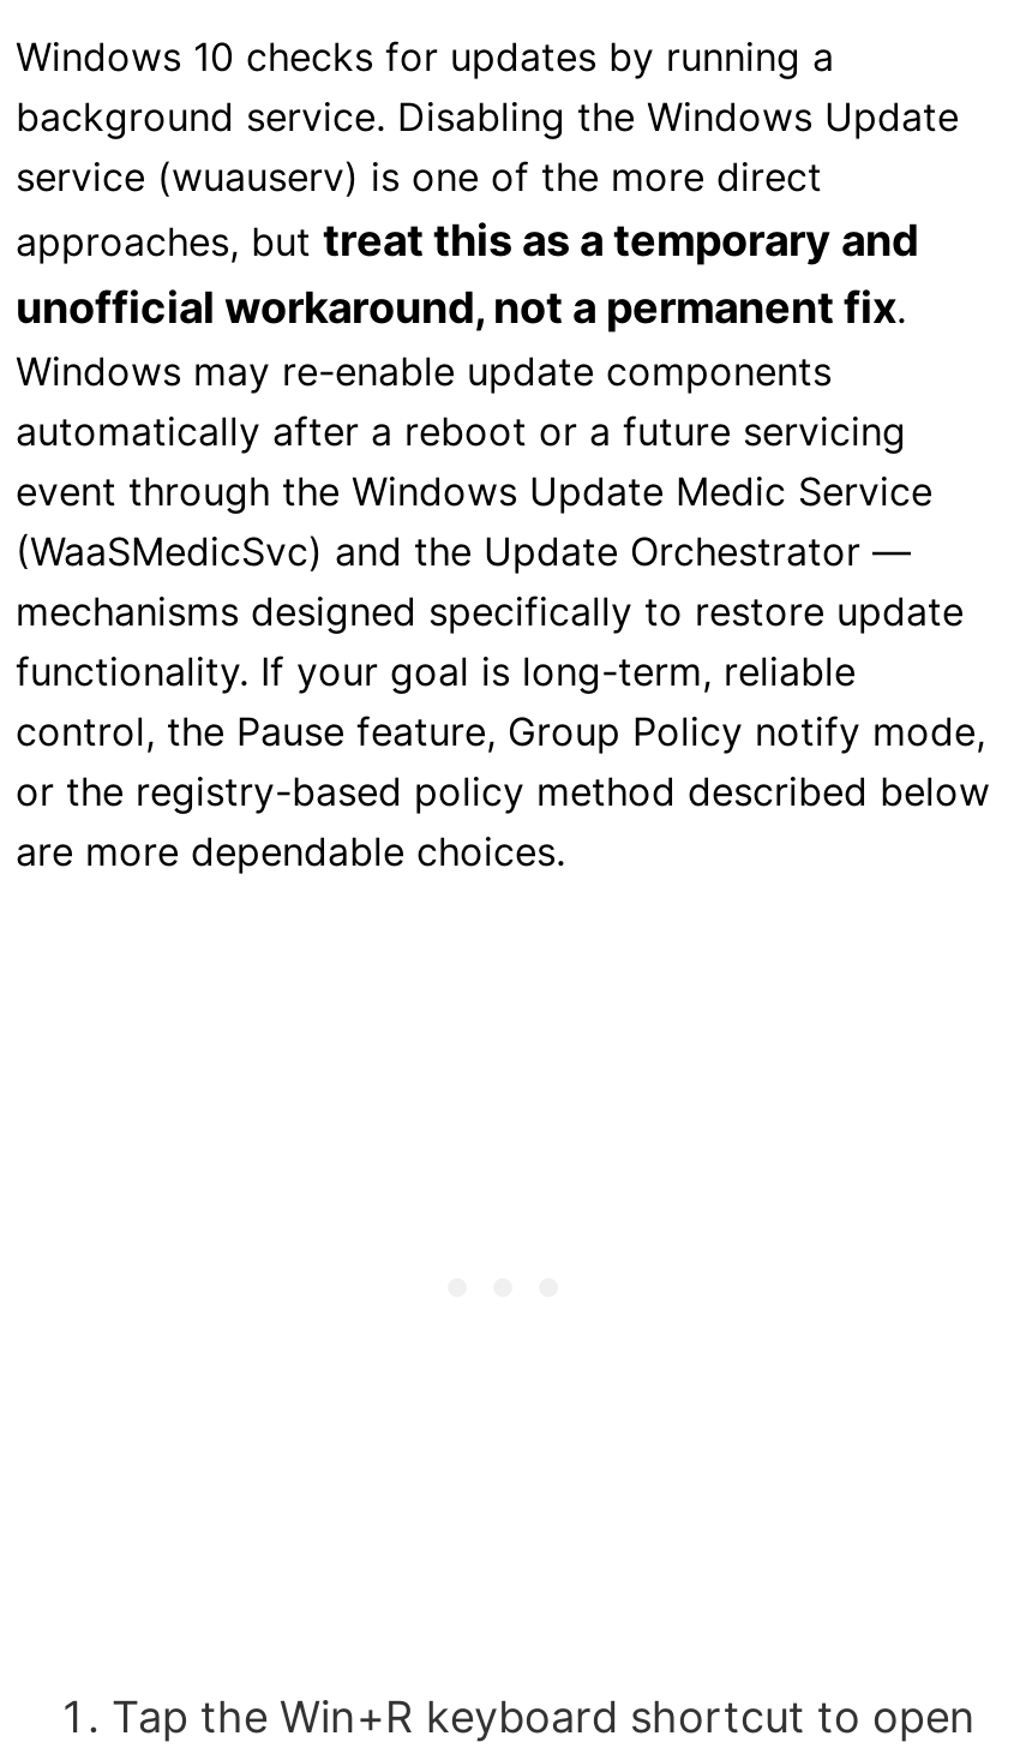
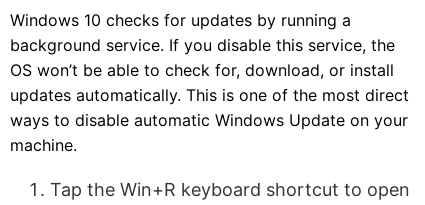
- background service. Disabling the Windows Update
- service (wuauserv) is one of the more direct
- approaches, but treat this as a temporary and
- unofficial workaround, not a permanent fix.
- Windows may re-enable update components
- automatically after a reboot or a future servicing
- event through the Windows Update Medic Service
- (WaaSMedicSvc) and the Update Orchestrator —
- mechanisms designed specifically to restore update
- functionality. If your goal is long-term, reliable
- control, the Pause feature, Group Policy notify mode,
- or the registry-based policy method described below
- are more dependable choices.
+ background service. If you disable this service, the
+ OS won’t be able to check for, download, or install
+ updates automatically. This is one of the most direct
+ ways to disable automatic Windows Update on your
+ machine.
